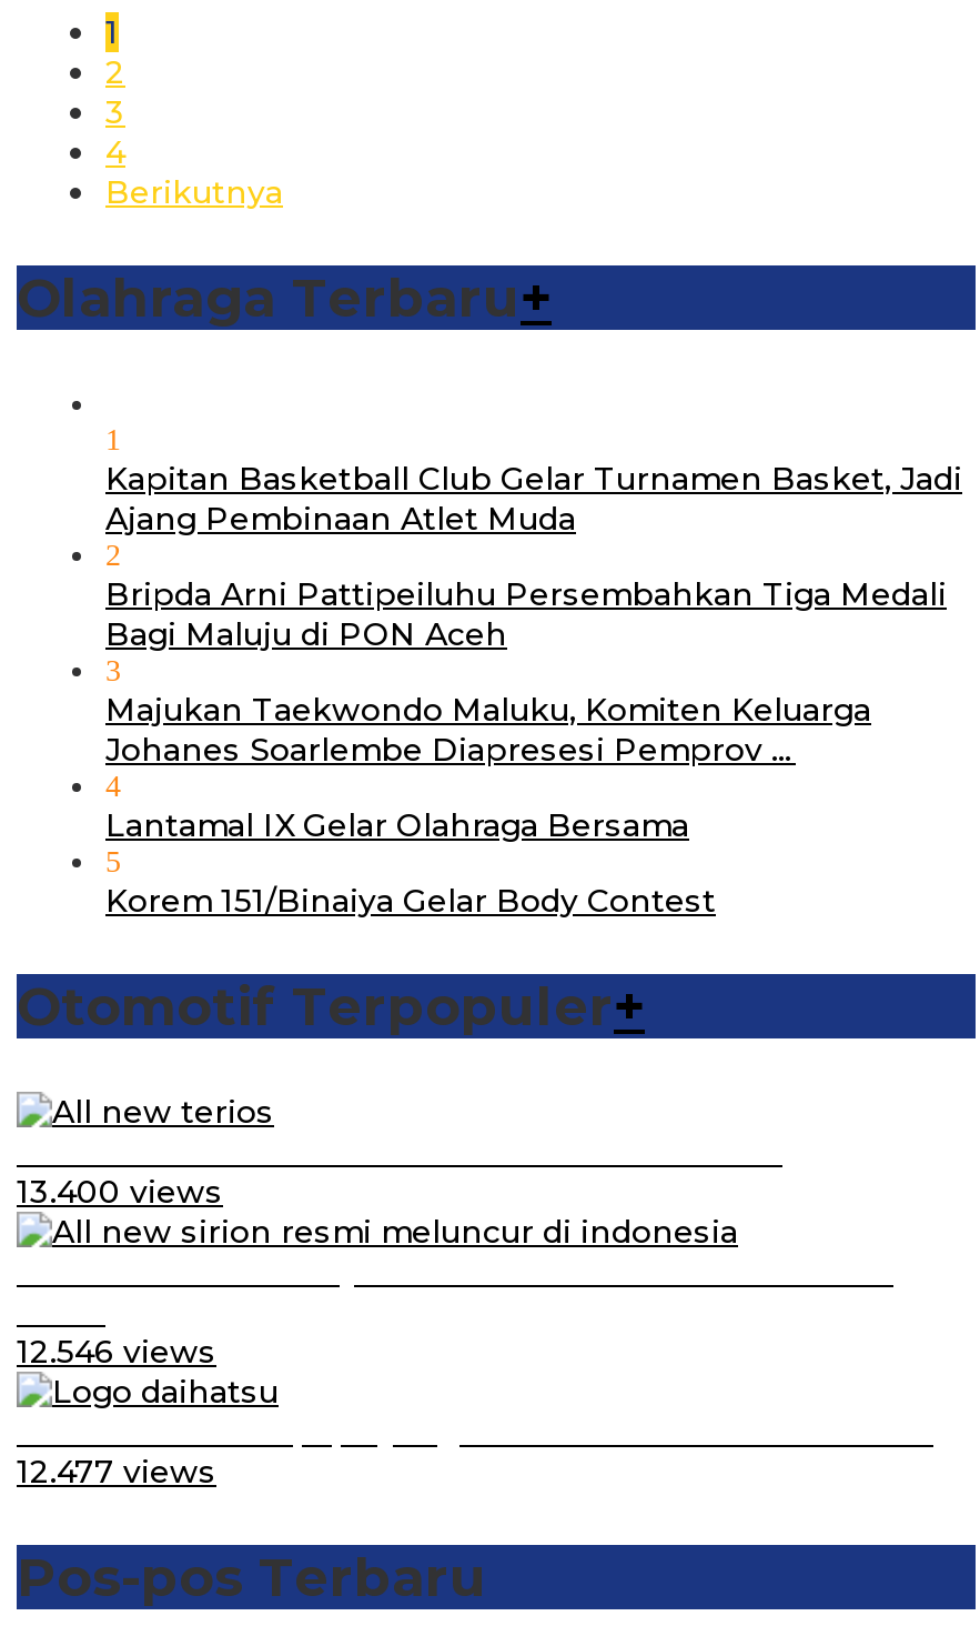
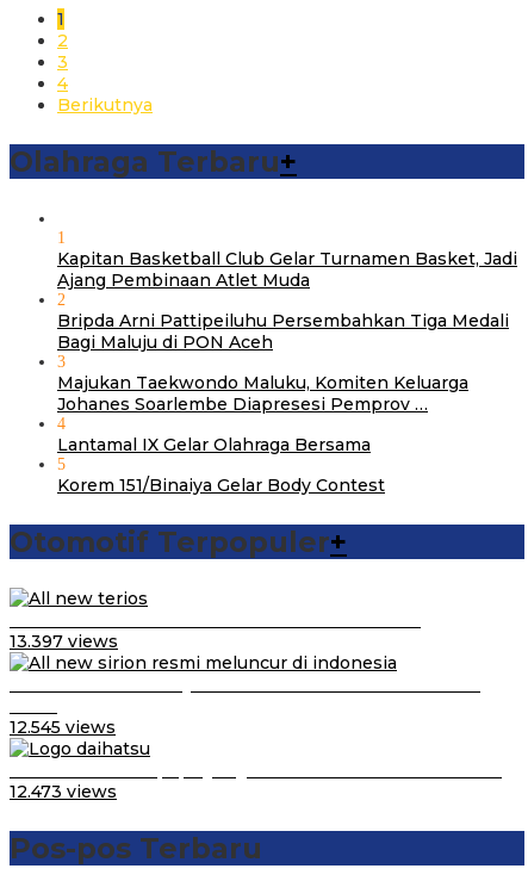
- 13.400 views
+ 13.397 views

- 12.546 views
+ 12.545 views

- 12.477 views
+ 12.473 views
